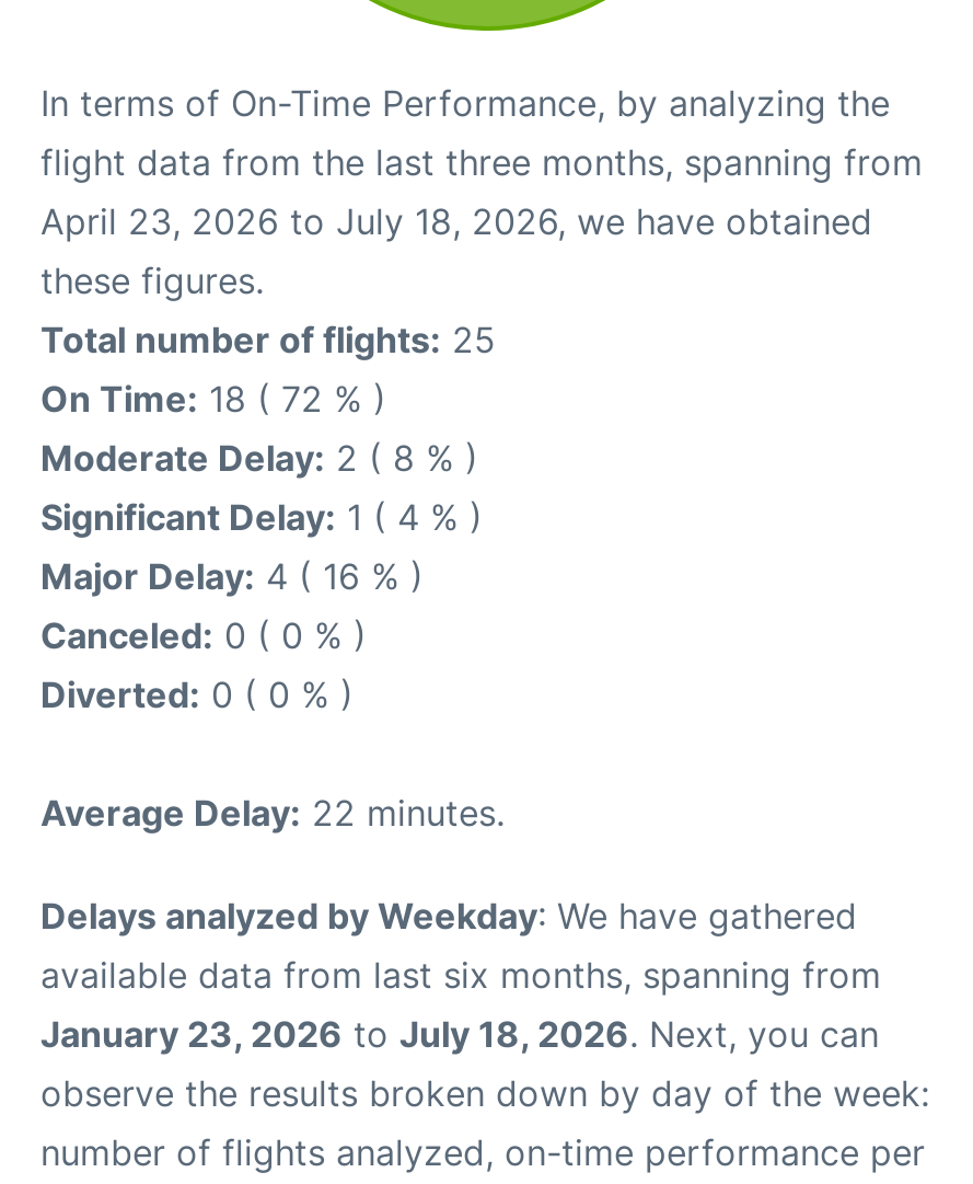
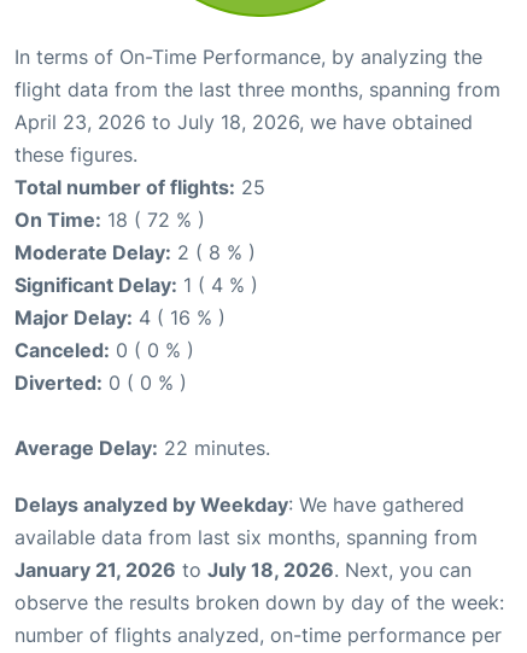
- January 23, 2026 to July 18, 2026. Next, you can
+ January 21, 2026 to July 18, 2026. Next, you can
